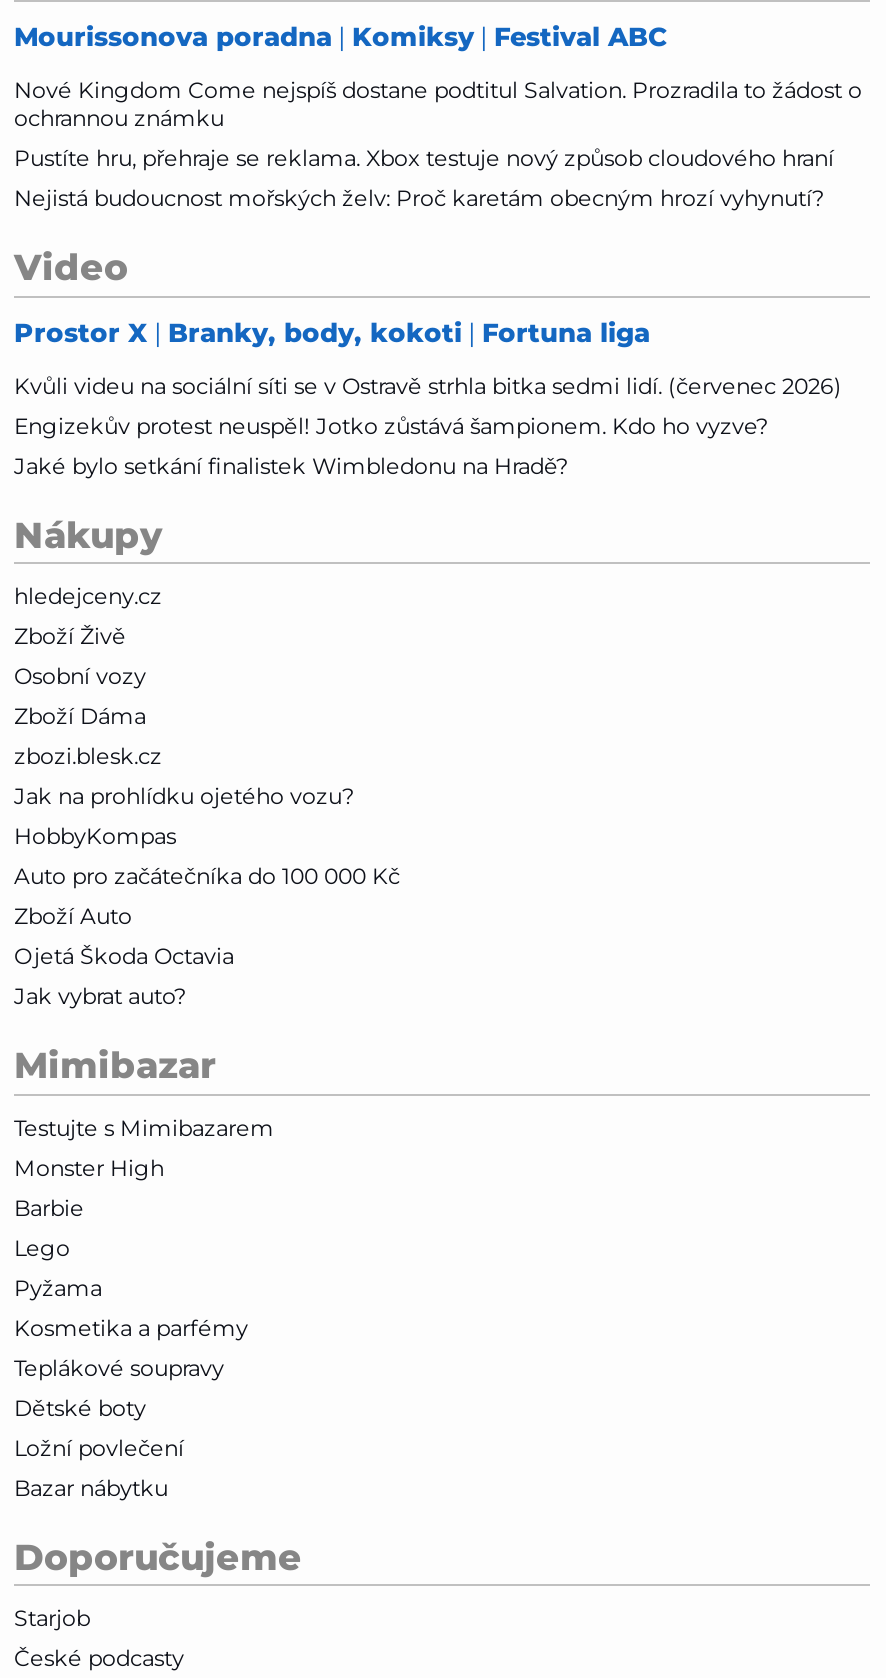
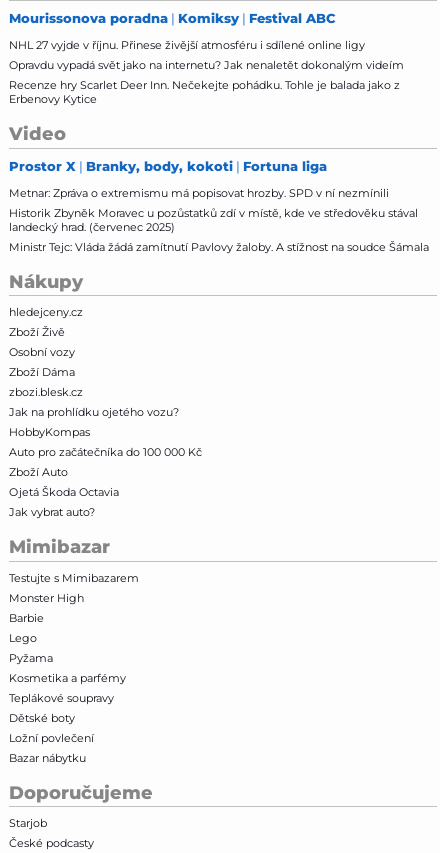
- Nové Kingdom Come nejspíš dostane podtitul Salvation. Prozradila to žádost o
- ochrannou známku
- Pustíte hru, přehraje se reklama. Xbox testuje nový způsob cloudového hraní
- Nejistá budoucnost mořských želv: Proč karetám obecným hrozí vyhynutí?
+ NHL 27 vyjde v říjnu. Přinese živější atmosféru i sdílené online ligy
+ Opravdu vypadá svět jako na internetu? Jak nenaletět dokonalým videím
+ Recenze hry Scarlet Deer Inn. Nečekejte pohádku. Tohle je balada jako z
+ Erbenovy Kytice

- Kvůli videu na sociální síti se v Ostravě strhla bitka sedmi lidí. (červenec 2026)
- Engizekův protest neuspěl! Jotko zůstává šampionem. Kdo ho vyzve?
- Jaké bylo setkání finalistek Wimbledonu na Hradě?
+ Metnar: Zpráva o extremismu má popisovat hrozby. SPD v ní nezmínili
+ Historik Zbyněk Moravec u pozůstatků zdí v místě, kde ve středověku stával
+ landecký hrad. (červenec 2025)
+ Ministr Tejc: Vláda žádá zamítnutí Pavlovy žaloby. A stížnost na soudce Šámala
